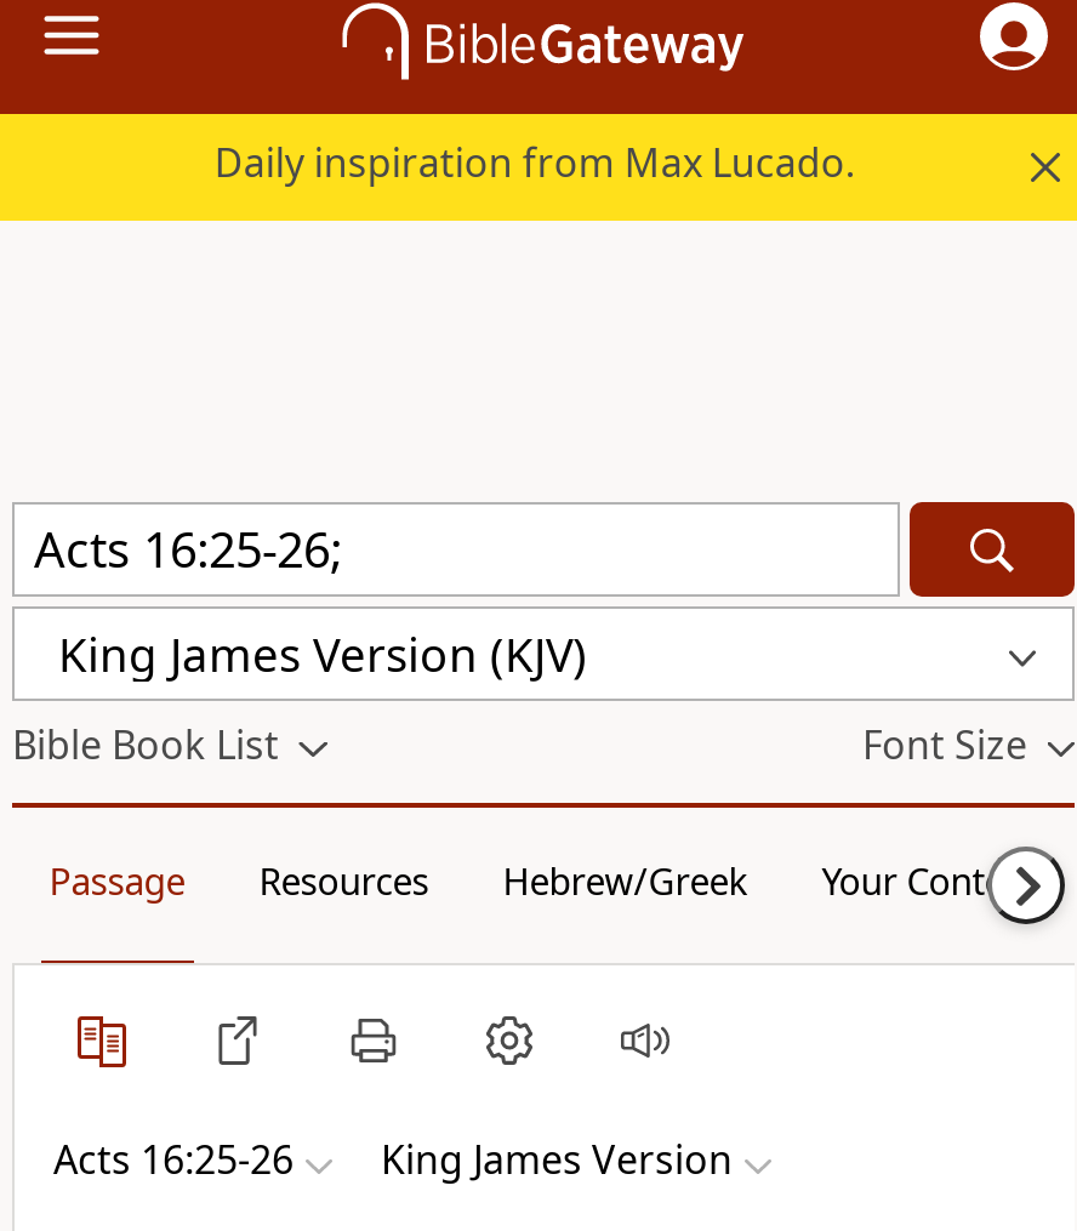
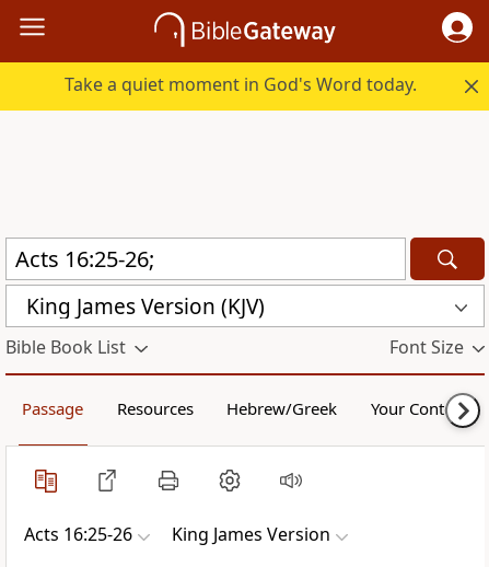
- Daily inspiration from Max Lucado.
+ Take a quiet moment in God's Word today.
